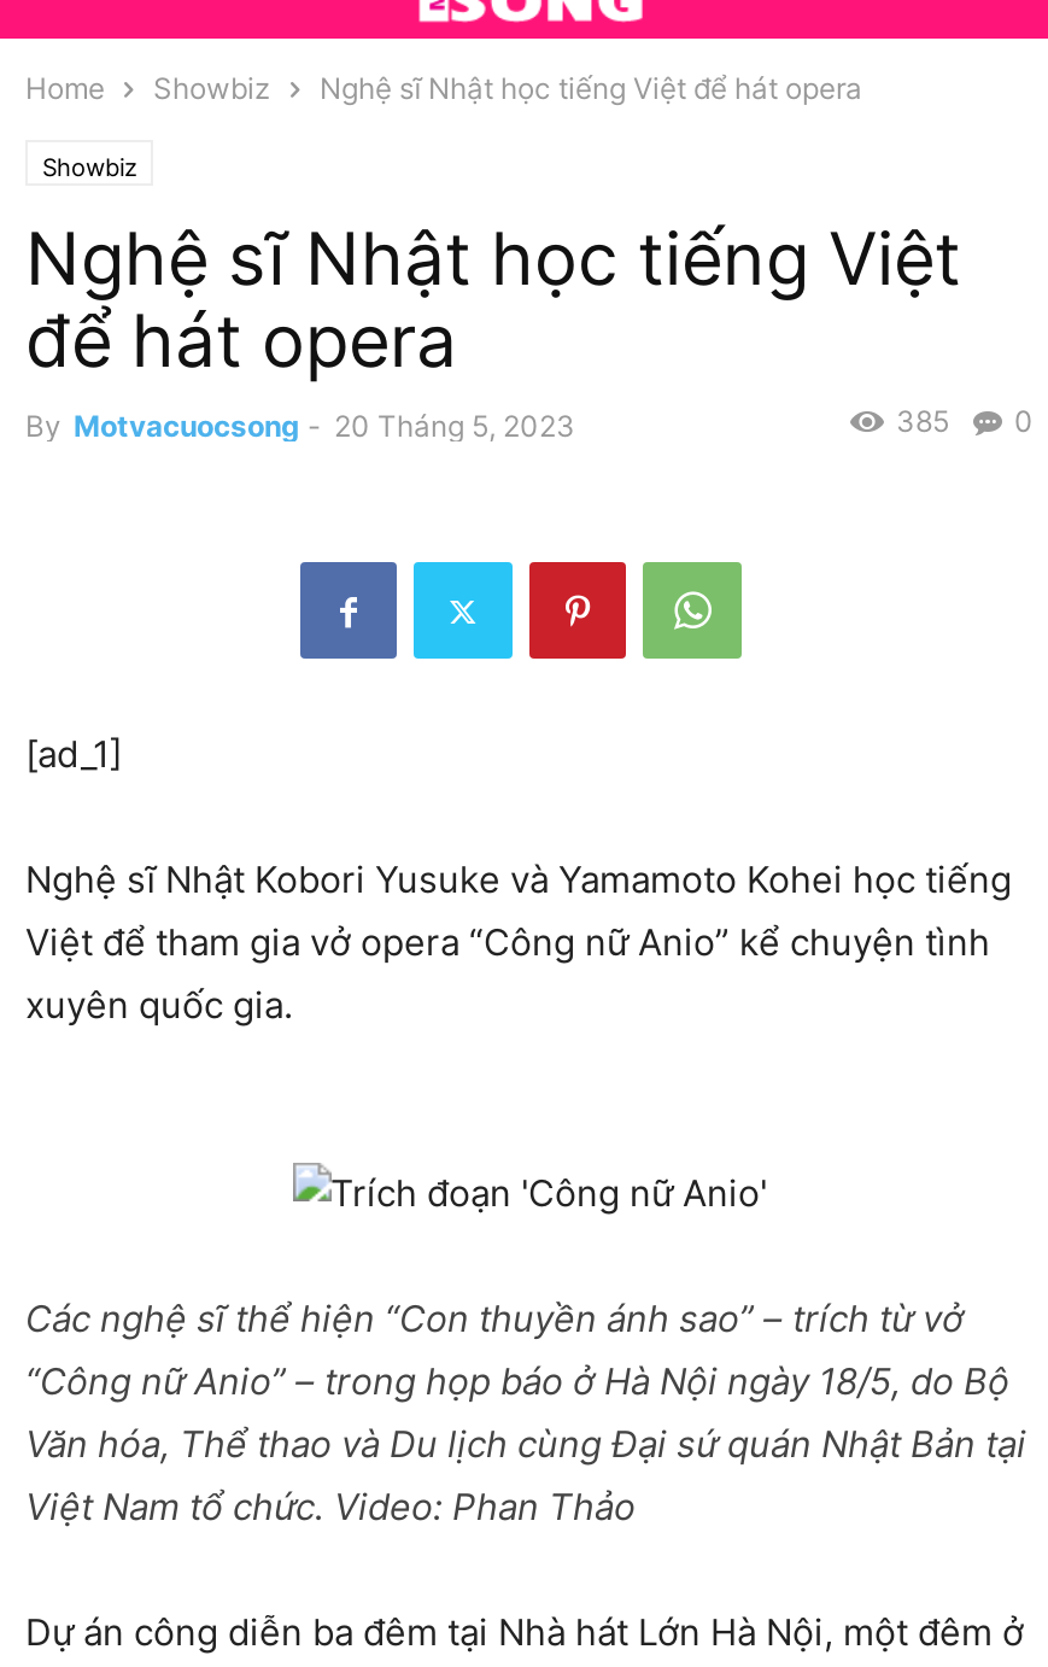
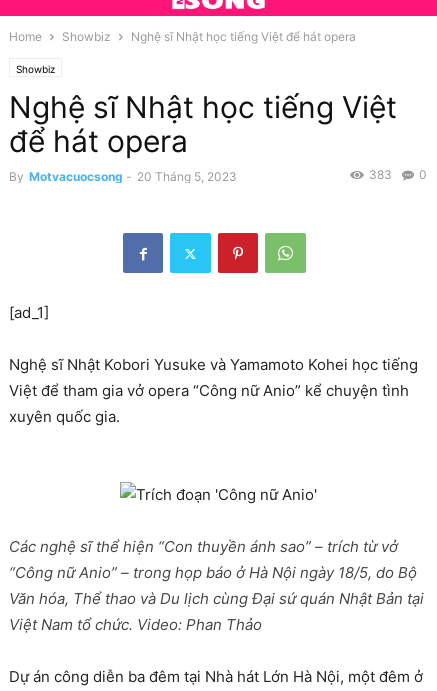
- 385 0
+ 383 0
